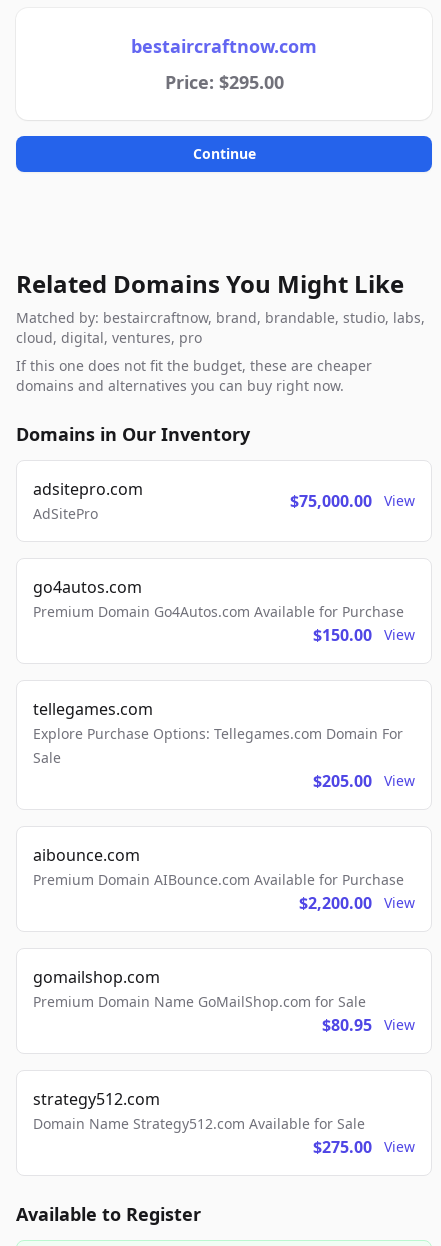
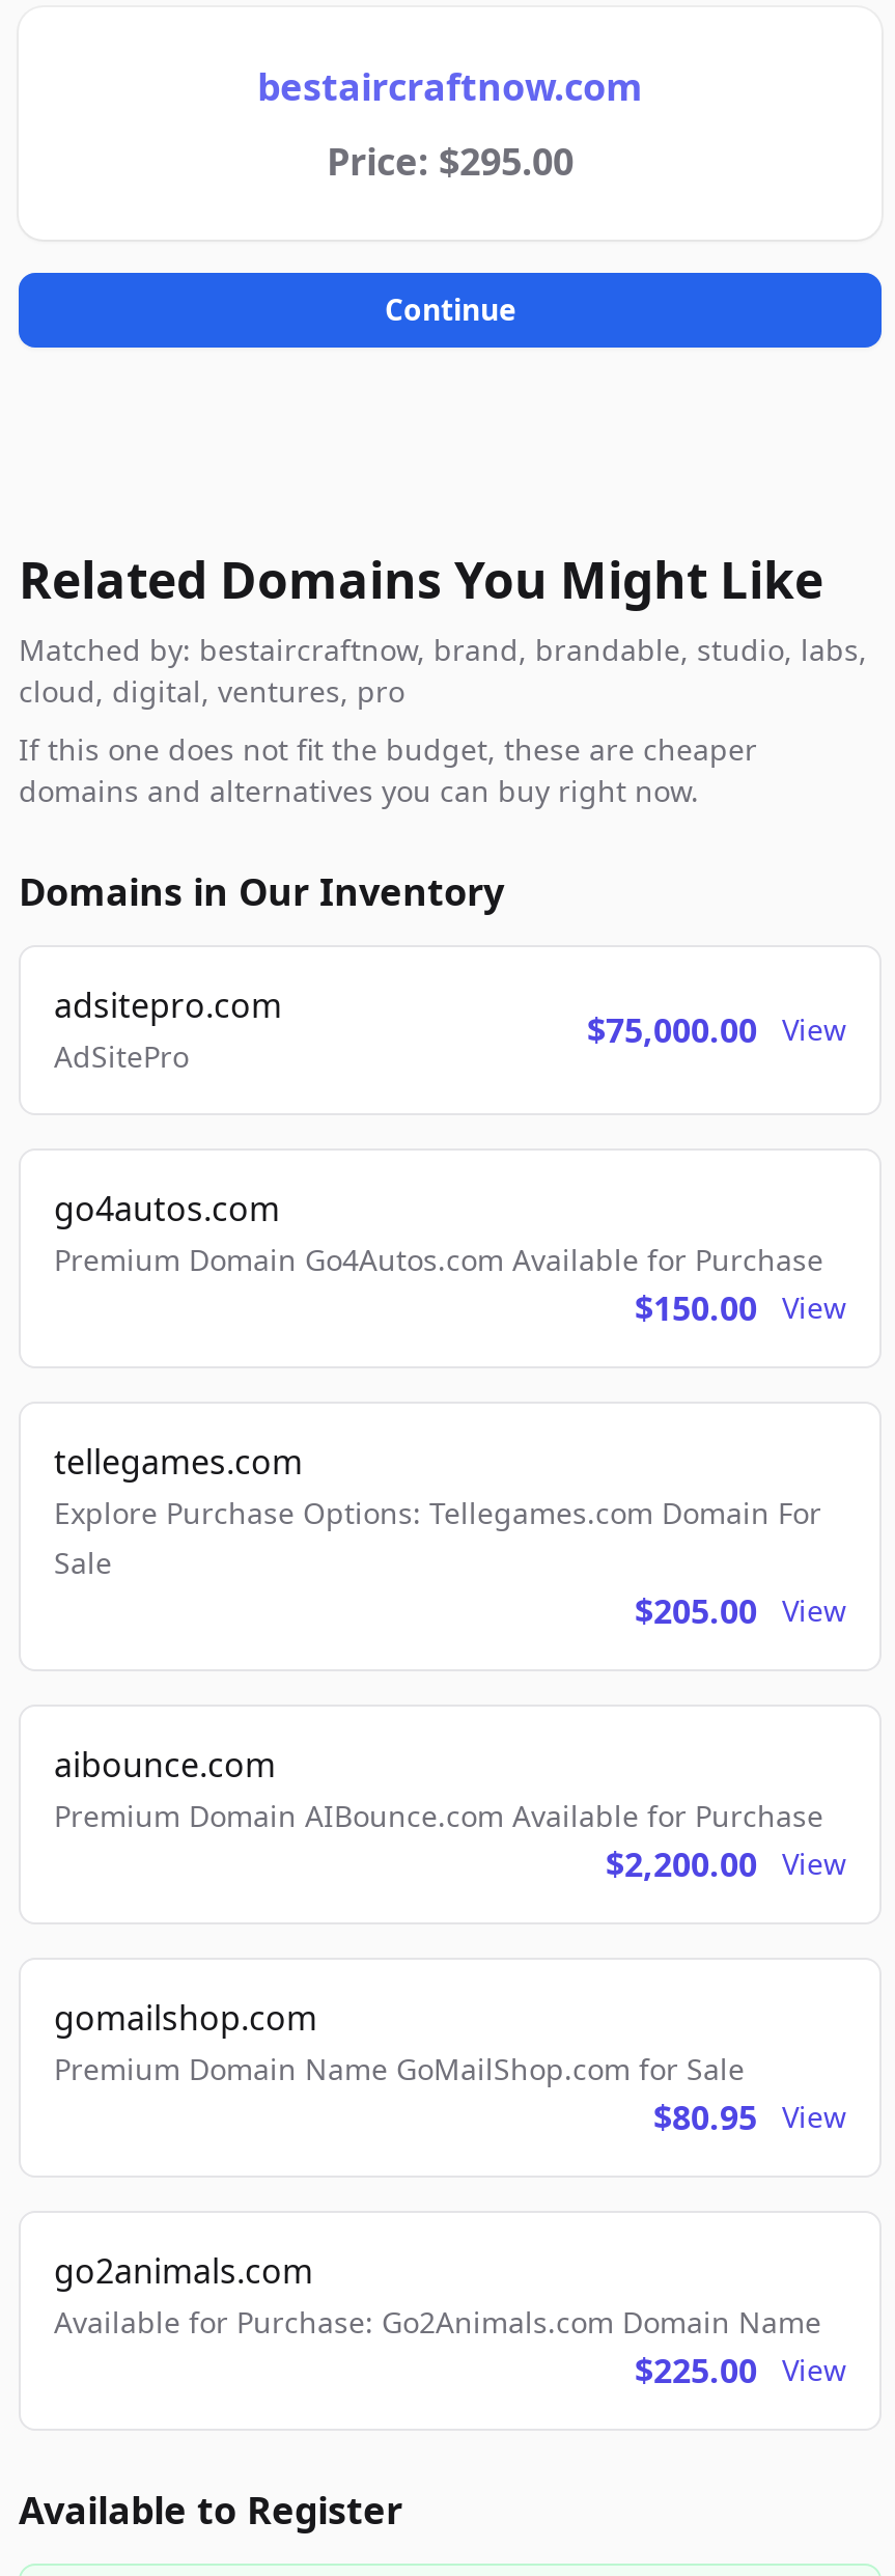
- strategy512.com
- Domain Name Strategy512.com Available for Sale
- $275.00
+ go2animals.com
+ Available for Purchase: Go2Animals.com Domain Name
+ $225.00
